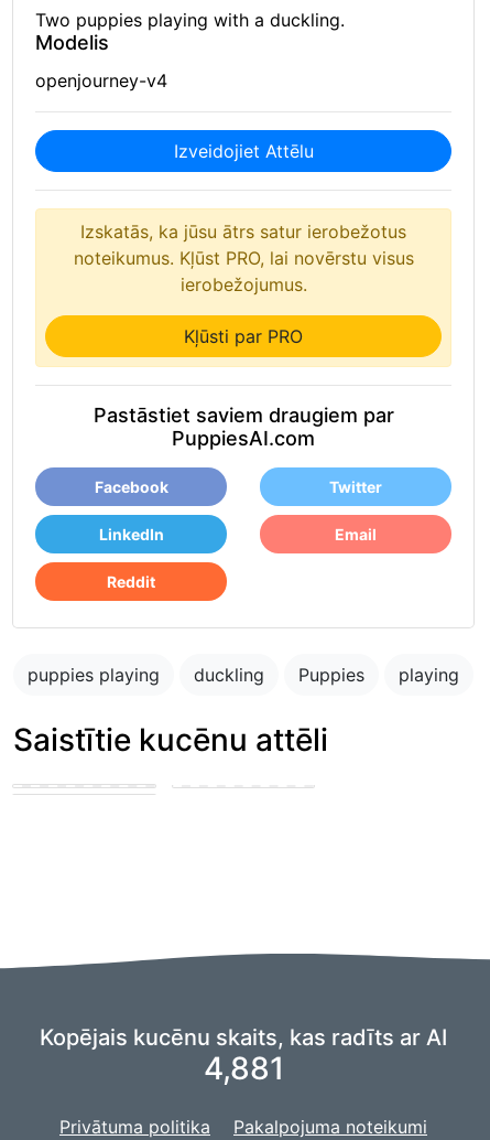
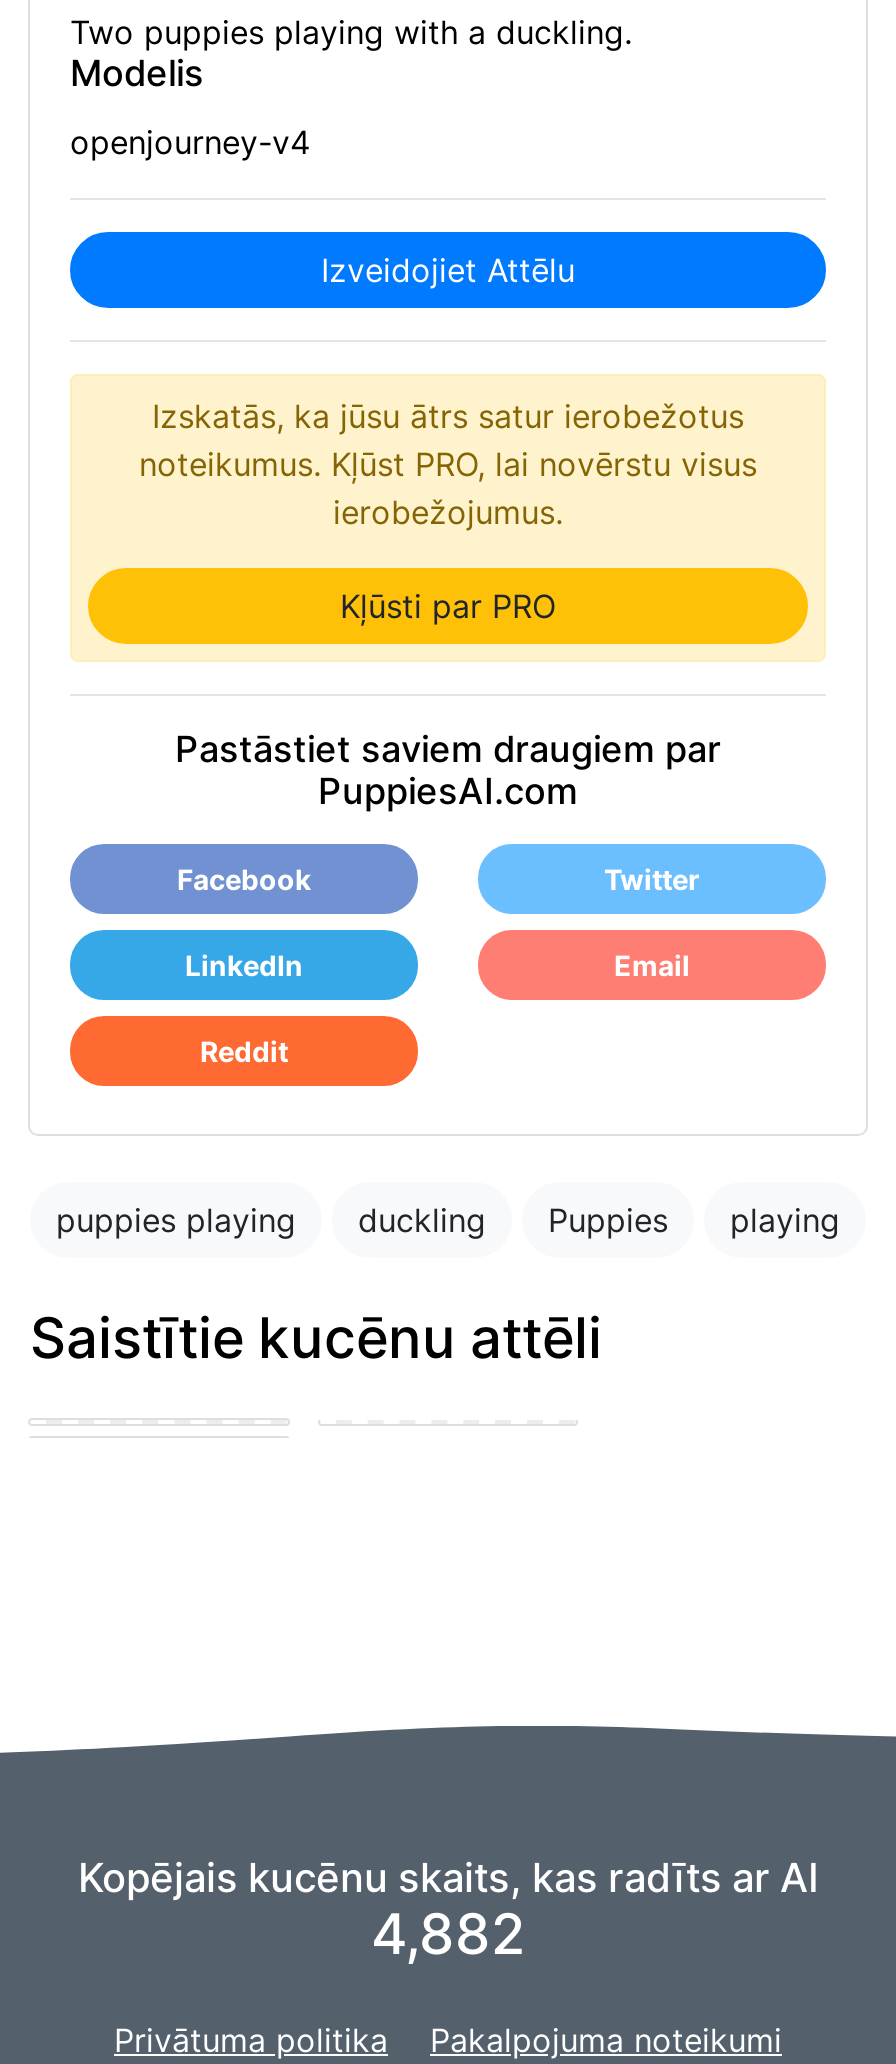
- 4,881
+ 4,882
